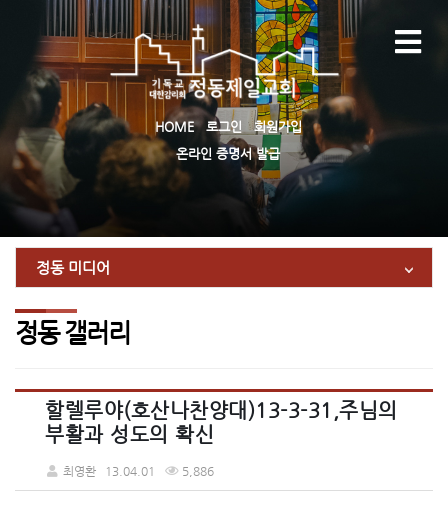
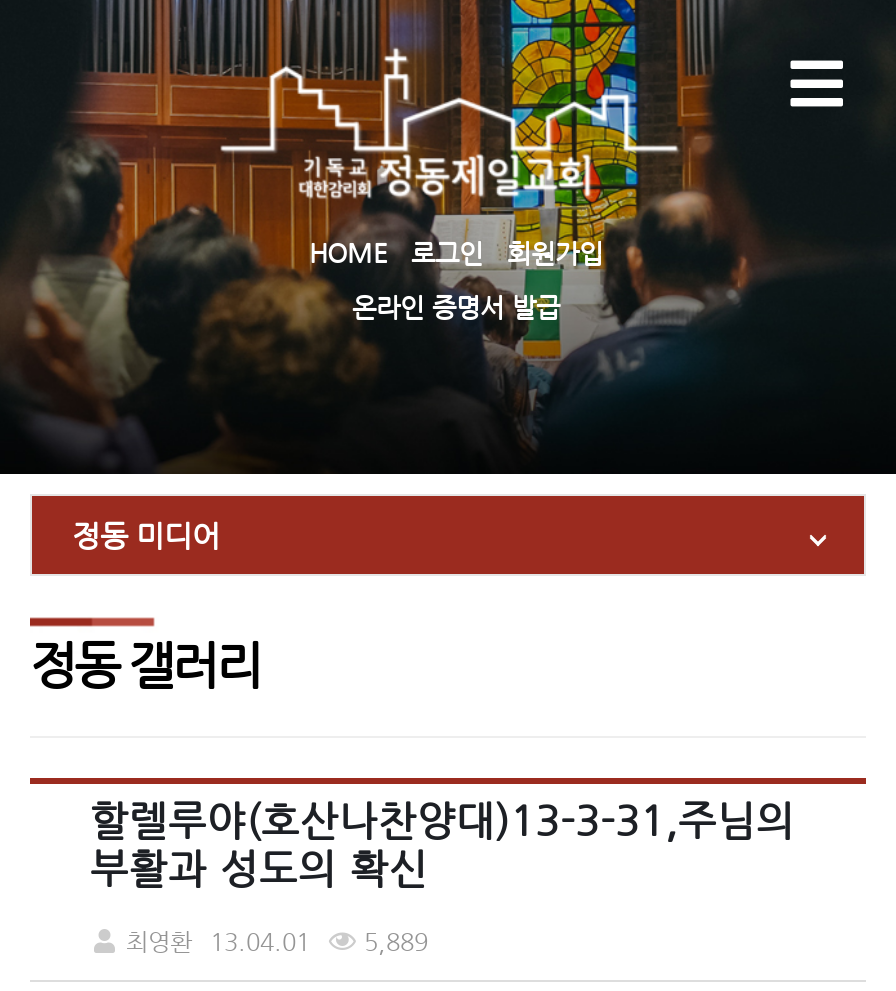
- 최영환 13.04.01 5,886
+ 최영환 13.04.01 5,889
